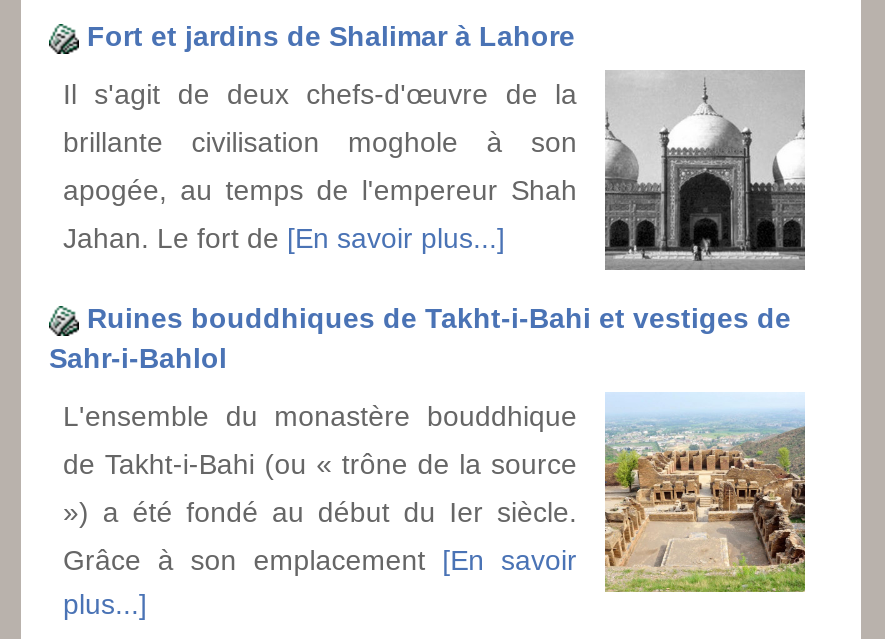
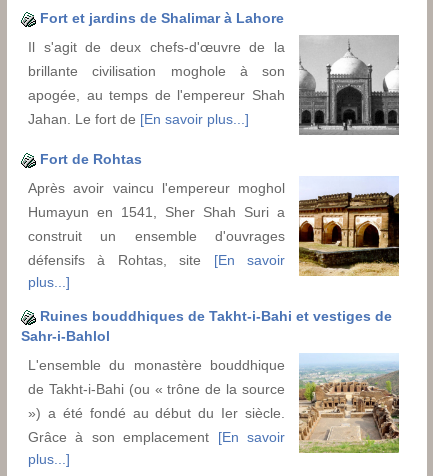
+ [image]
+ Fort de Rohtas
+ Après avoir vaincu l'empereur moghol
+ Humayun en 1541, Sher Shah Suri a
+ construit un ensemble d'ouvrages
+ défensifs à Rohtas, site [En savoir
+ plus...]
